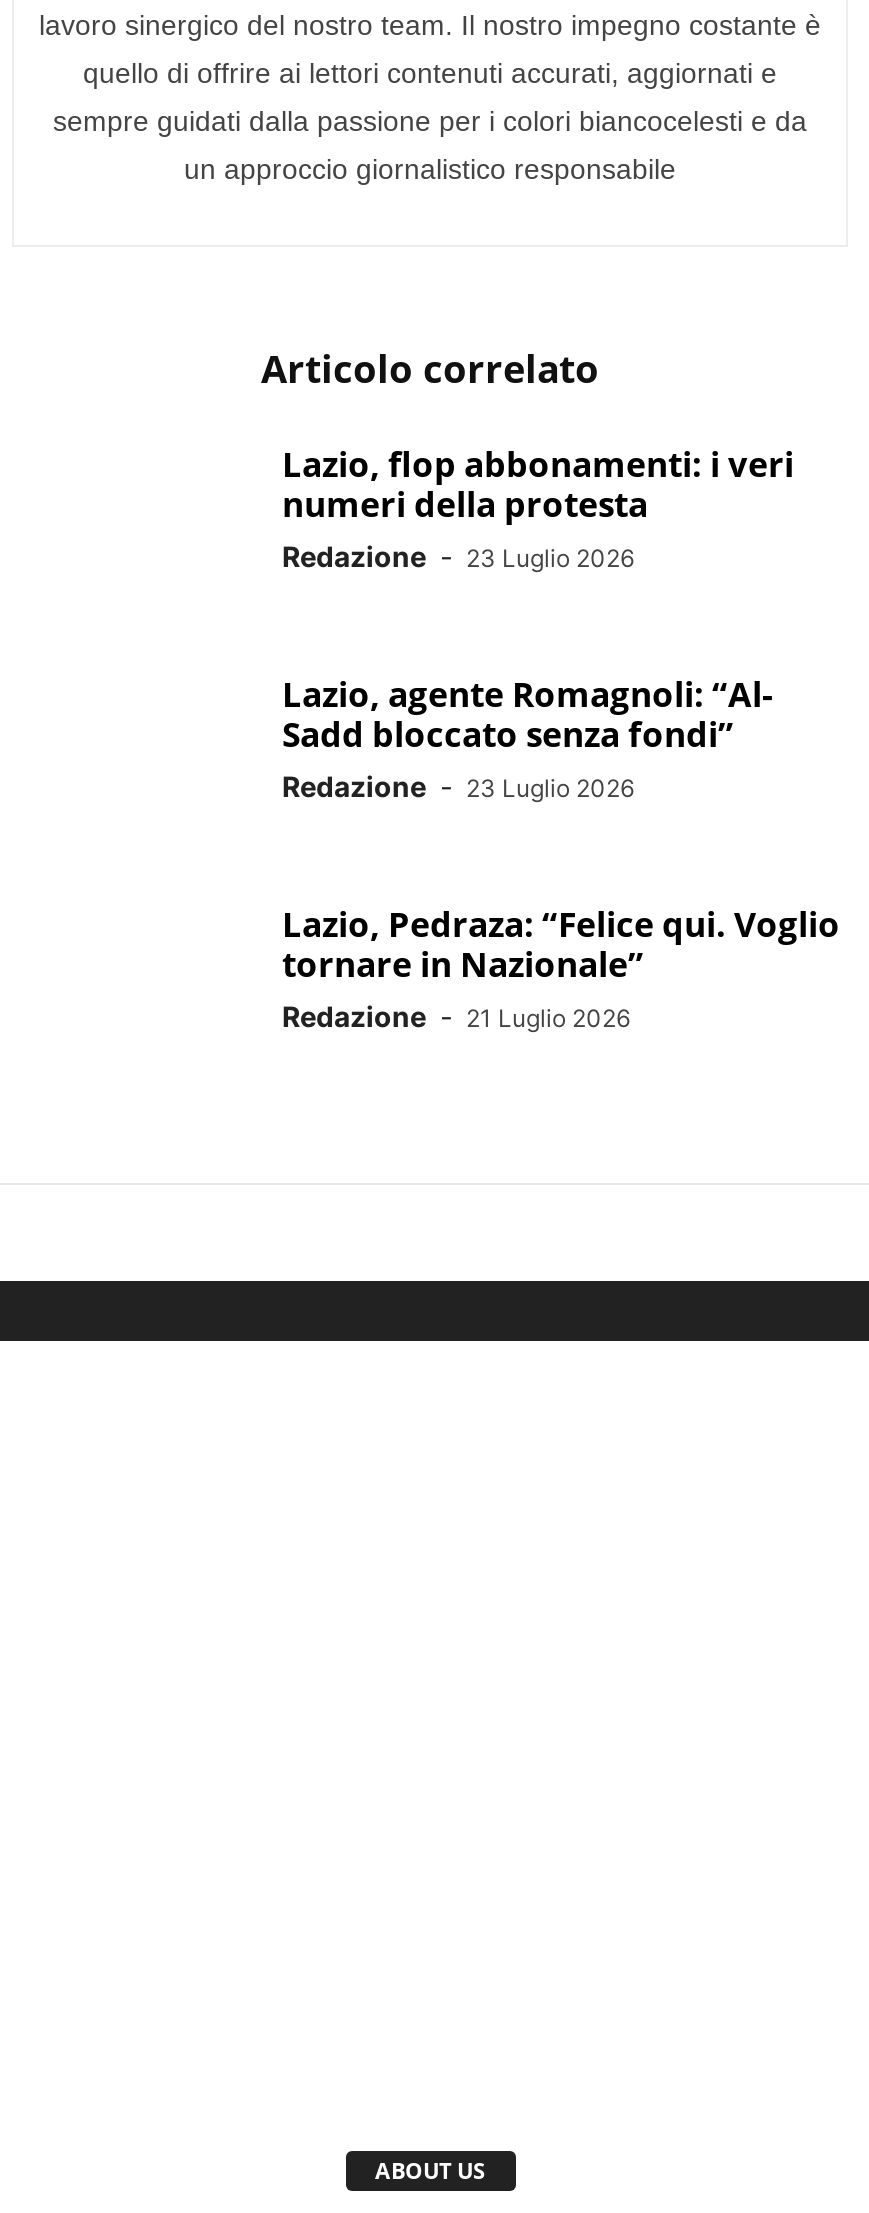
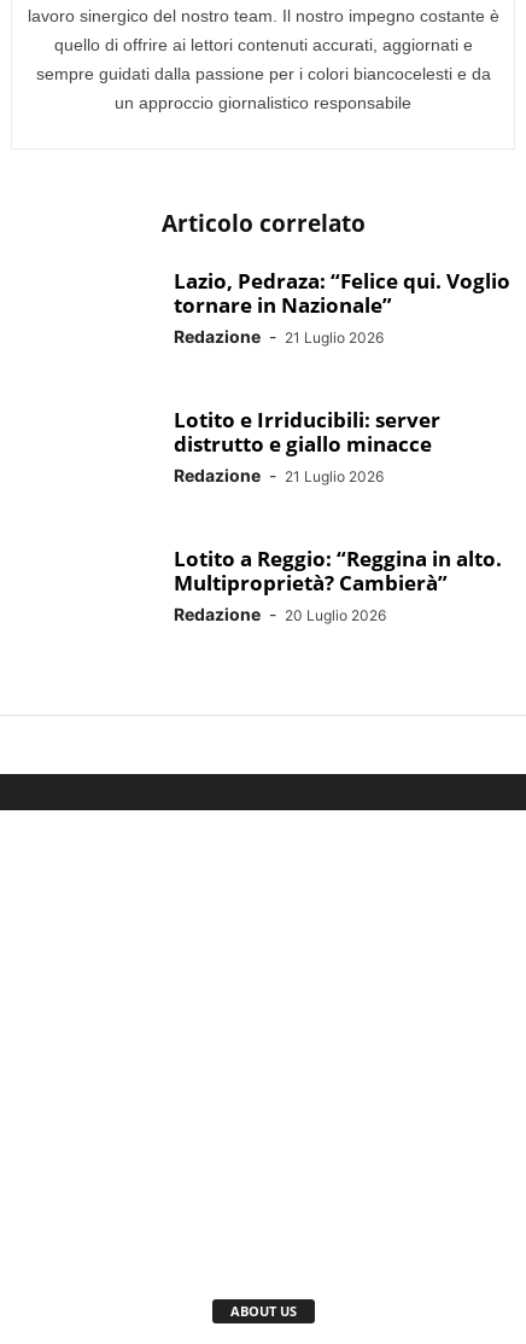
- Lazio, flop abbonamenti: i veri
- numeri della protesta
- Redazione - 23 Luglio 2026
- Lazio, agente Romagnoli: “Al-
- Sadd bloccato senza fondi”
- Redazione - 23 Luglio 2026

moved up: Lazio, Pedraza: “Felice qui. Voglio | tornare in Nazionale” | Redazione - 21 Luglio 2026

+ Lotito e Irriducibili: server
+ distrutto e giallo minacce
+ Redazione - 21 Luglio 2026
+ Lotito a Reggio: “Reggina in alto.
+ Multiproprietà? Cambierà”
+ Redazione - 20 Luglio 2026
